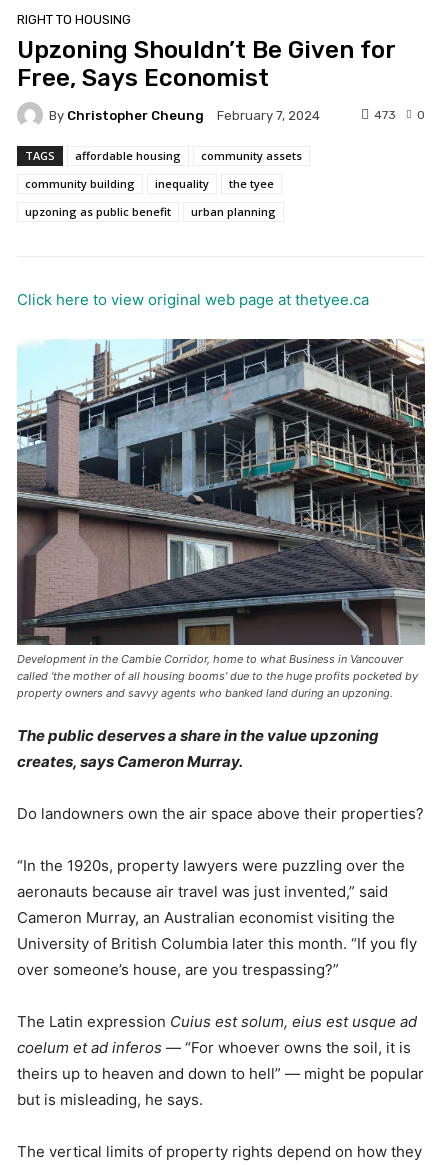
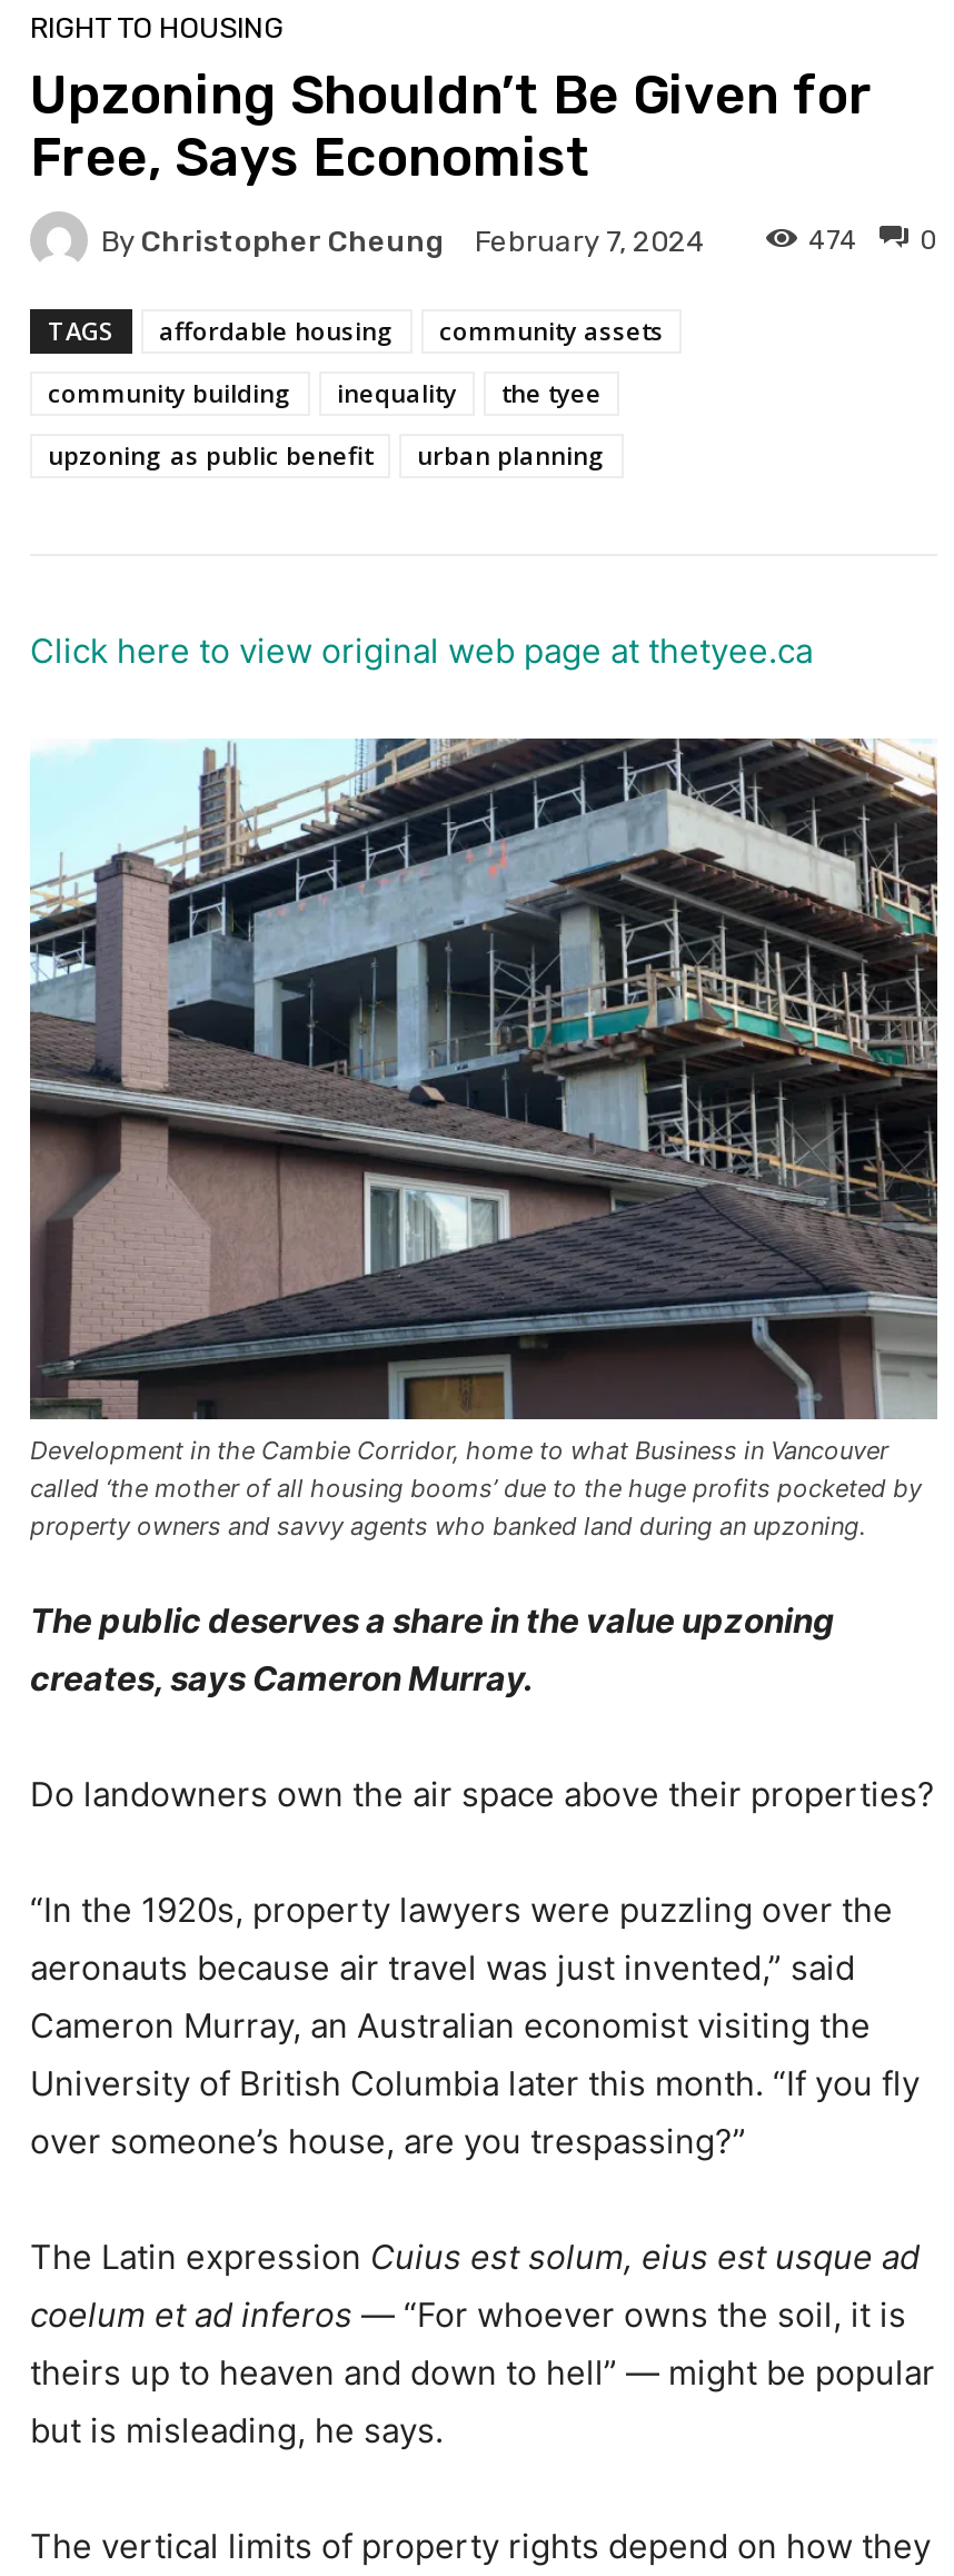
- 473 0
+ 474 0
